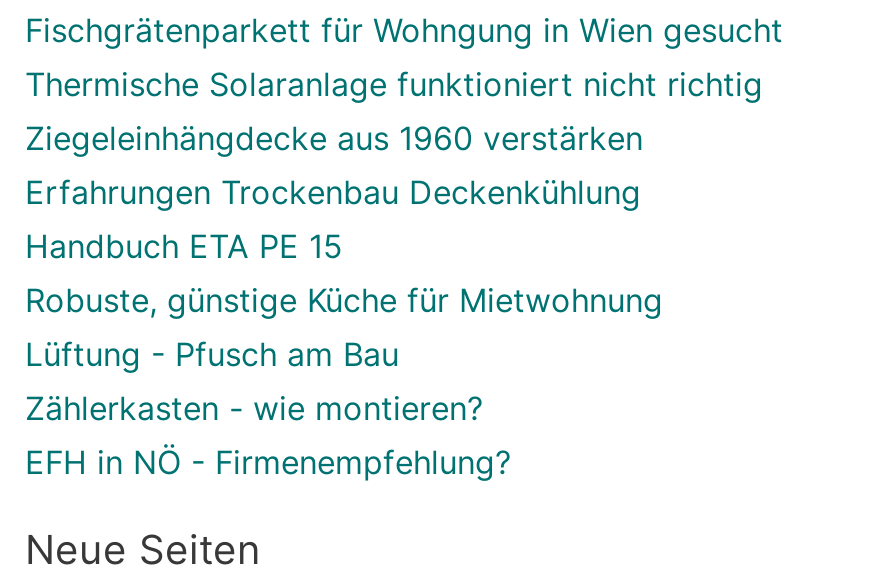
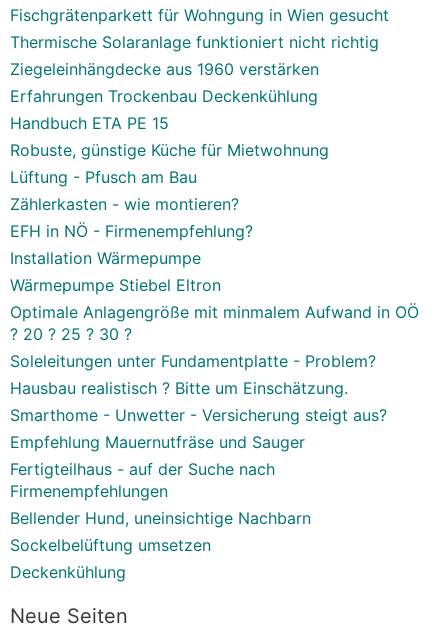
+ Installation Wärmepumpe
+ Wärmepumpe Stiebel Eltron
+ Optimale Anlagengröße mit minmalem Aufwand in OÖ
+ ? 20 ? 25 ? 30 ?
+ Soleleitungen unter Fundamentplatte - Problem?
+ Hausbau realistisch ? Bitte um Einschätzung.
+ Smarthome - Unwetter - Versicherung steigt aus?
+ Empfehlung Mauernutfräse und Sauger
+ Fertigteilhaus - auf der Suche nach
+ Firmenempfehlungen
+ Bellender Hund, uneinsichtige Nachbarn
+ Sockelbelüftung umsetzen
+ Deckenkühlung
